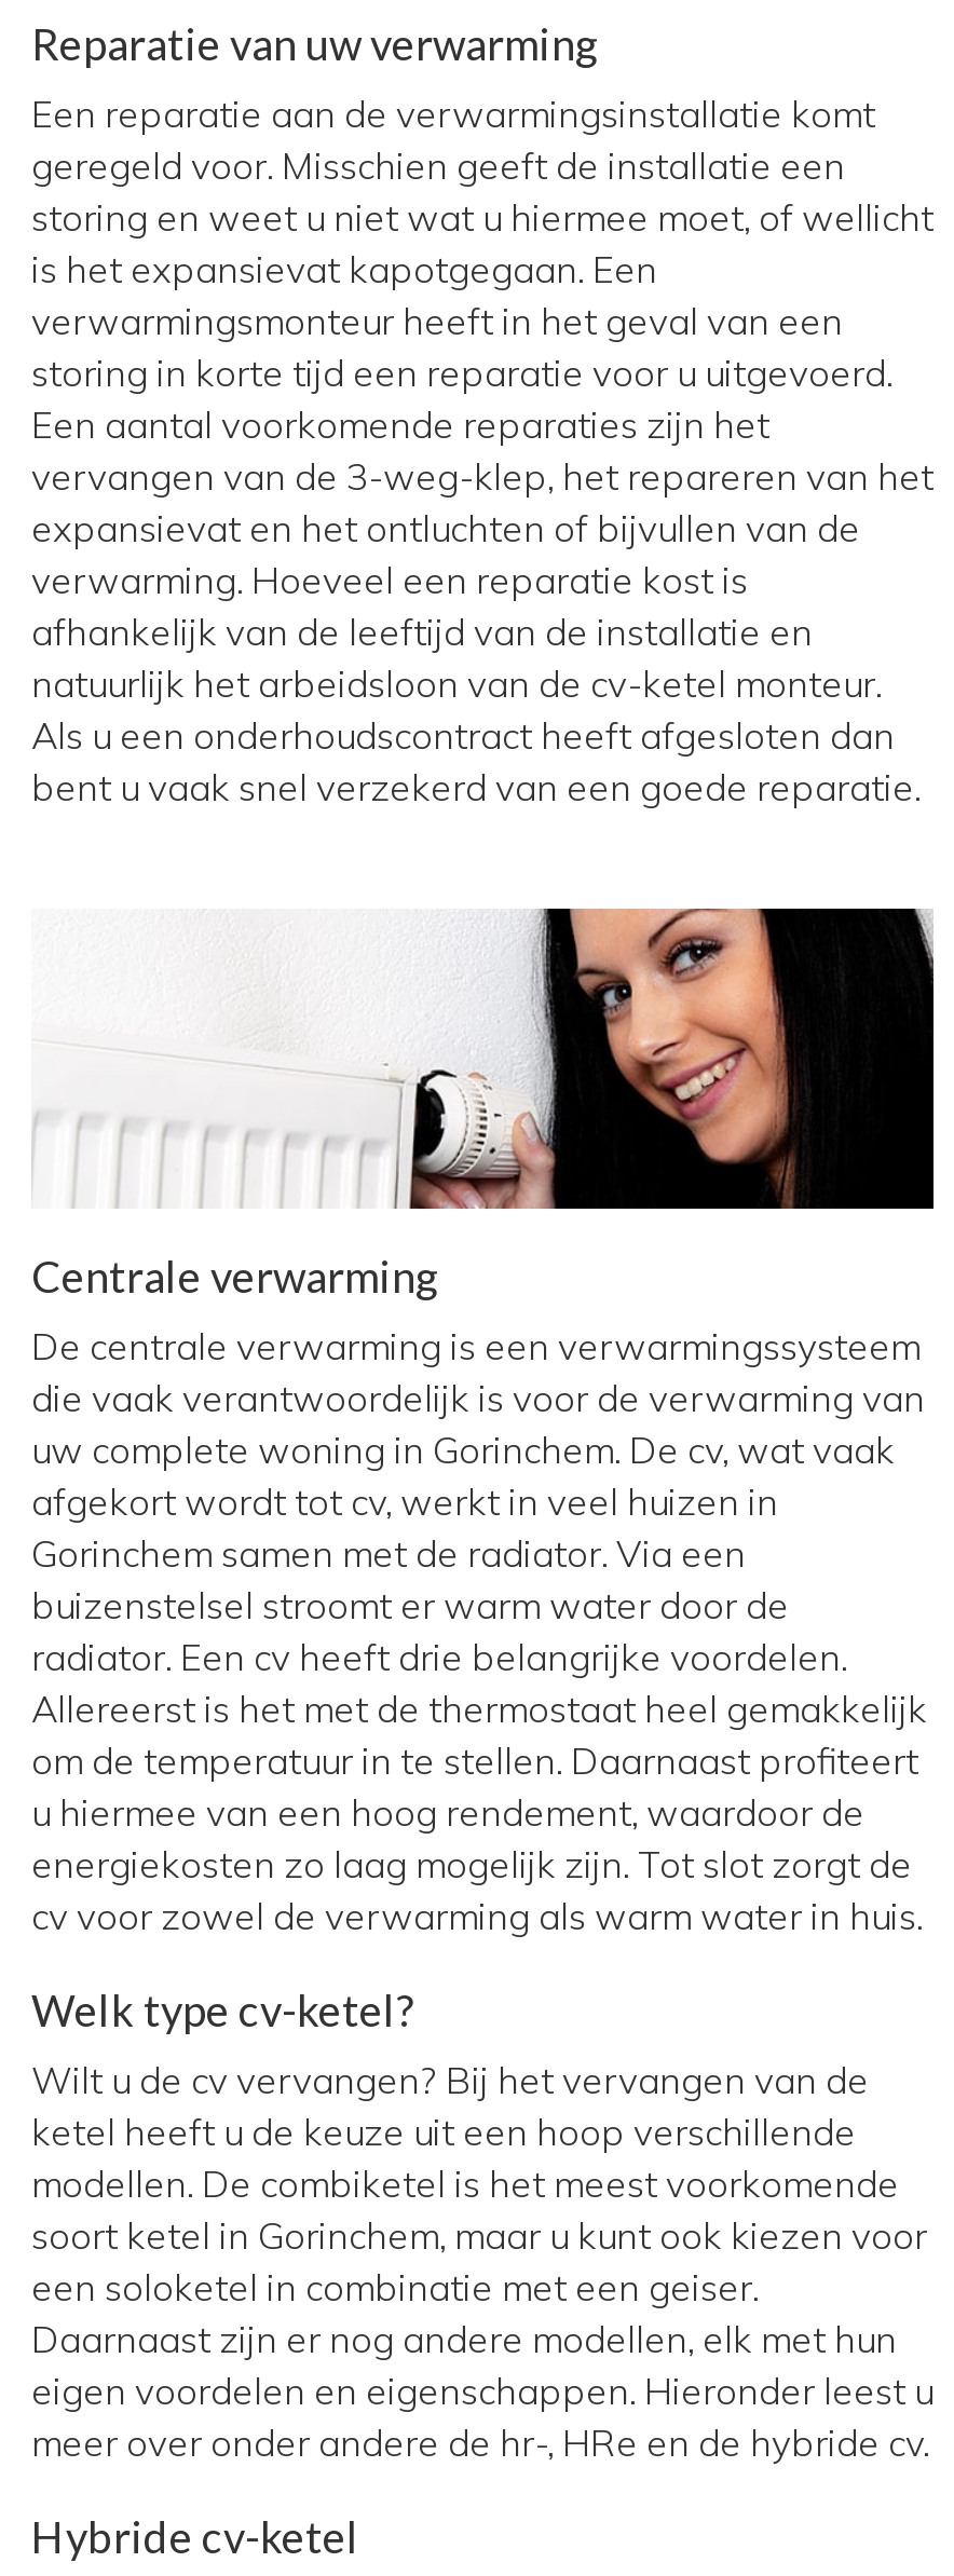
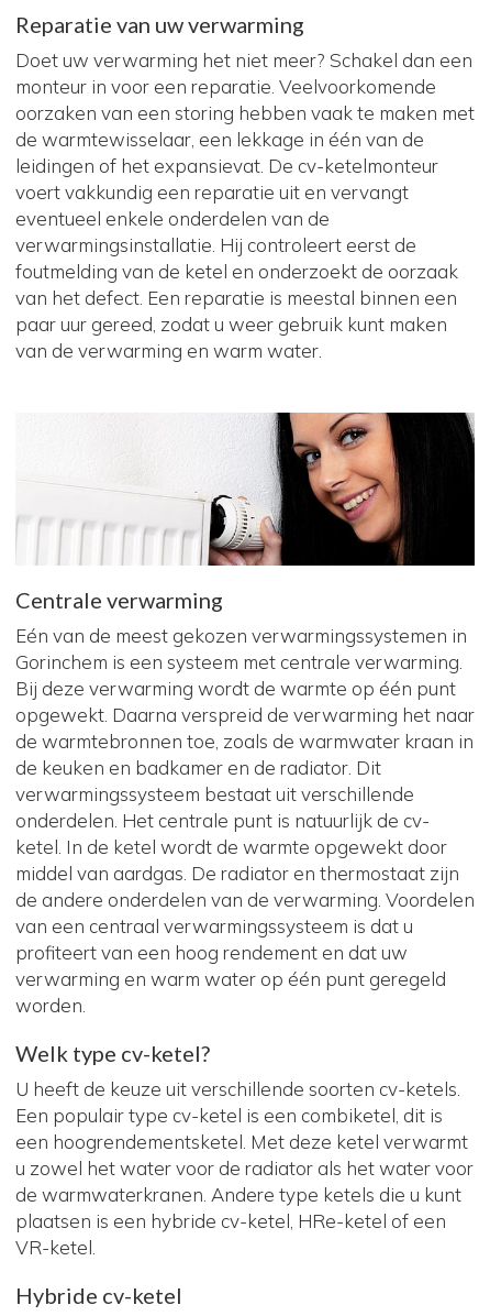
- Een reparatie aan de verwarmingsinstallatie komt
- geregeld voor. Misschien geeft de installatie een
- storing en weet u niet wat u hiermee moet, of wellicht
- is het expansievat kapotgegaan. Een
- verwarmingsmonteur heeft in het geval van een
- storing in korte tijd een reparatie voor u uitgevoerd.
- Een aantal voorkomende reparaties zijn het
- vervangen van de 3-weg-klep, het repareren van het
- expansievat en het ontluchten of bijvullen van de
- verwarming. Hoeveel een reparatie kost is
- afhankelijk van de leeftijd van de installatie en
- natuurlijk het arbeidsloon van de cv-ketel monteur.
- Als u een onderhoudscontract heeft afgesloten dan
- bent u vaak snel verzekerd van een goede reparatie.
+ Doet uw verwarming het niet meer? Schakel dan een
+ monteur in voor een reparatie. Veelvoorkomende
+ oorzaken van een storing hebben vaak te maken met
+ de warmtewisselaar, een lekkage in één van de
+ leidingen of het expansievat. De cv-ketelmonteur
+ voert vakkundig een reparatie uit en vervangt
+ eventueel enkele onderdelen van de
+ verwarmingsinstallatie. Hij controleert eerst de
+ foutmelding van de ketel en onderzoekt de oorzaak
+ van het defect. Een reparatie is meestal binnen een
+ paar uur gereed, zodat u weer gebruik kunt maken
+ van de verwarming en warm water.

moved up: [image] | Centrale verwarming

- De centrale verwarming is een verwarmingssysteem
- die vaak verantwoordelijk is voor de verwarming van
- uw complete woning in Gorinchem. De cv, wat vaak
- afgekort wordt tot cv, werkt in veel huizen in
- Gorinchem samen met de radiator. Via een
- buizenstelsel stroomt er warm water door de
- radiator. Een cv heeft drie belangrijke voordelen.
- Allereerst is het met de thermostaat heel gemakkelijk
- om de temperatuur in te stellen. Daarnaast profiteert
- u hiermee van een hoog rendement, waardoor de
- energiekosten zo laag mogelijk zijn. Tot slot zorgt de
- cv voor zowel de verwarming als warm water in huis.
+ Eén van de meest gekozen verwarmingssystemen in
+ Gorinchem is een systeem met centrale verwarming.
+ Bij deze verwarming wordt de warmte op één punt
+ opgewekt. Daarna verspreid de verwarming het naar
+ de warmtebronnen toe, zoals de warmwater kraan in
+ de keuken en badkamer en de radiator. Dit
+ verwarmingssysteem bestaat uit verschillende
+ onderdelen. Het centrale punt is natuurlijk de cv-
+ ketel. In de ketel wordt de warmte opgewekt door
+ middel van aardgas. De radiator en thermostaat zijn
+ de andere onderdelen van de verwarming. Voordelen
+ van een centraal verwarmingssysteem is dat u
+ profiteert van een hoog rendement en dat uw
+ verwarming en warm water op één punt geregeld
+ worden.

moved down: Welk type cv-ketel?

- Wilt u de cv vervangen? Bij het vervangen van de
- ketel heeft u de keuze uit een hoop verschillende
- modellen. De combiketel is het meest voorkomende
- soort ketel in Gorinchem, maar u kunt ook kiezen voor
- een soloketel in combinatie met een geiser.
- Daarnaast zijn er nog andere modellen, elk met hun
- eigen voordelen en eigenschappen. Hieronder leest u
- meer over onder andere de hr-, HRe en de hybride cv.
+ U heeft de keuze uit verschillende soorten cv-ketels.
+ Een populair type cv-ketel is een combiketel, dit is
+ een hoogrendementsketel. Met deze ketel verwarmt
+ u zowel het water voor de radiator als het water voor
+ de warmwaterkranen. Andere type ketels die u kunt
+ plaatsen is een hybride cv-ketel, HRe-ketel of een
+ VR-ketel.
